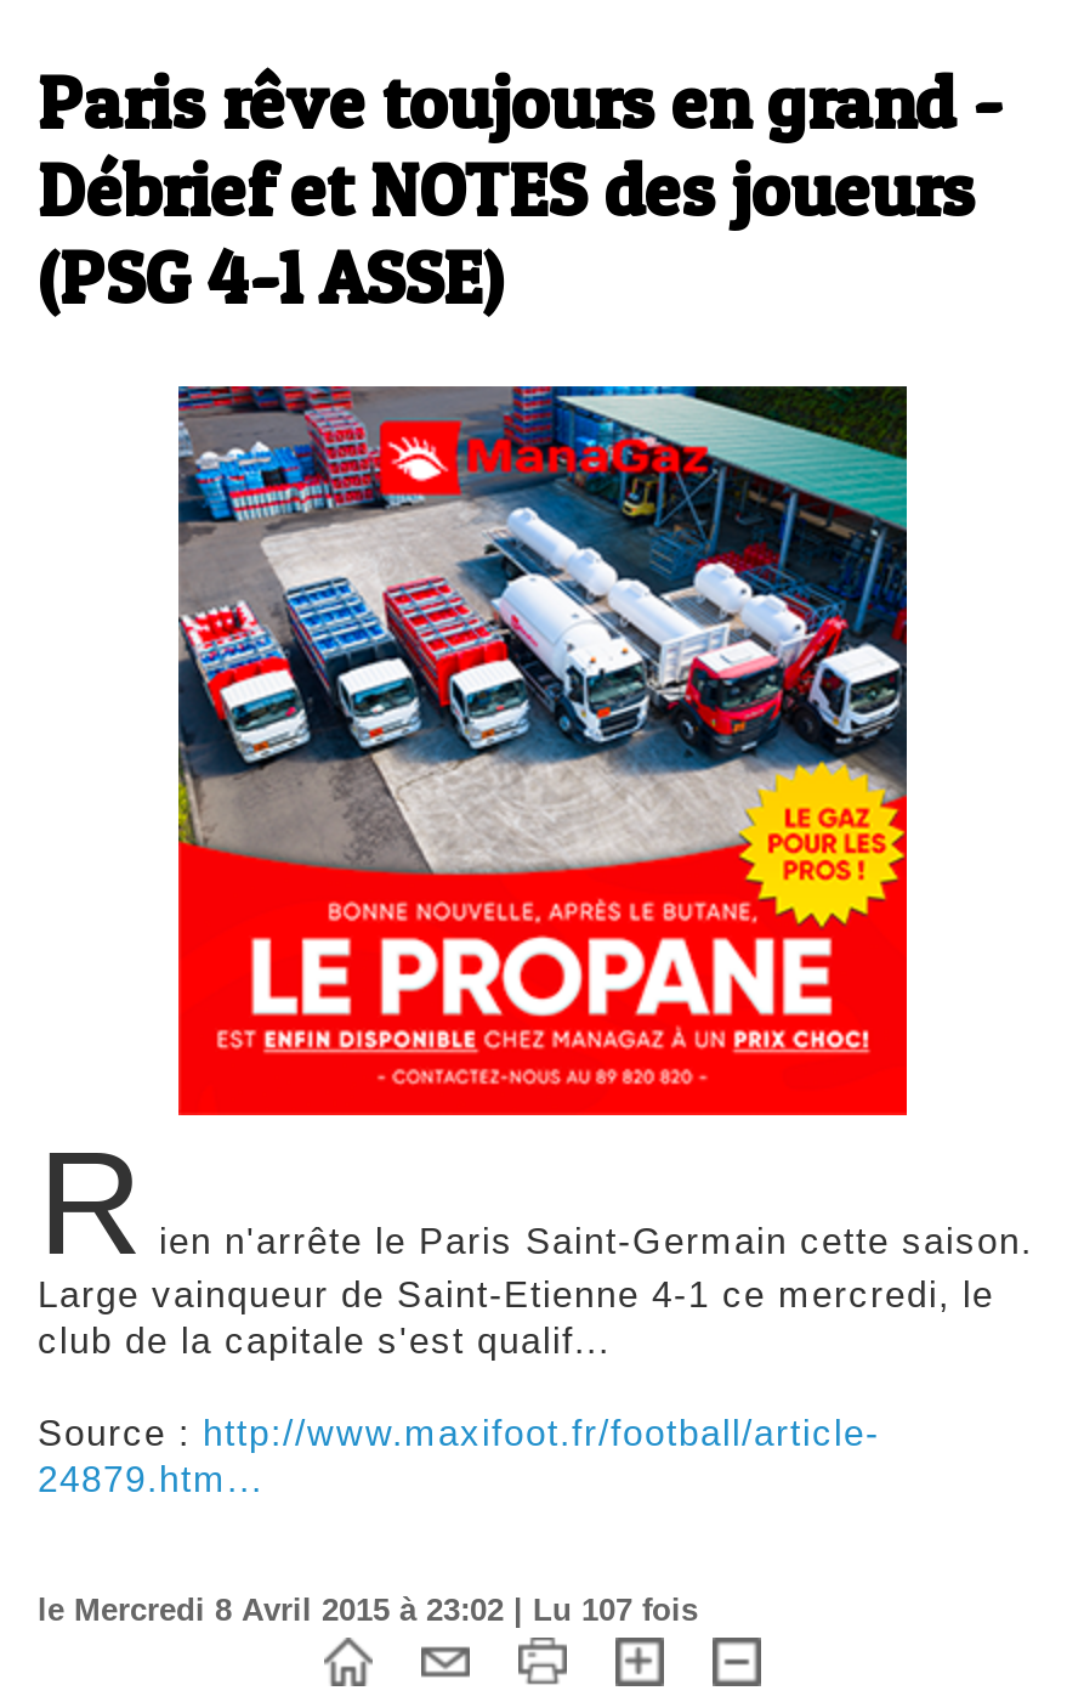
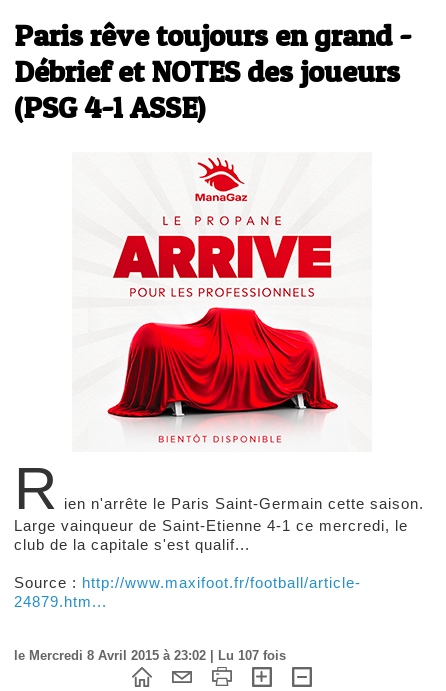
- [image]
+ [image]
